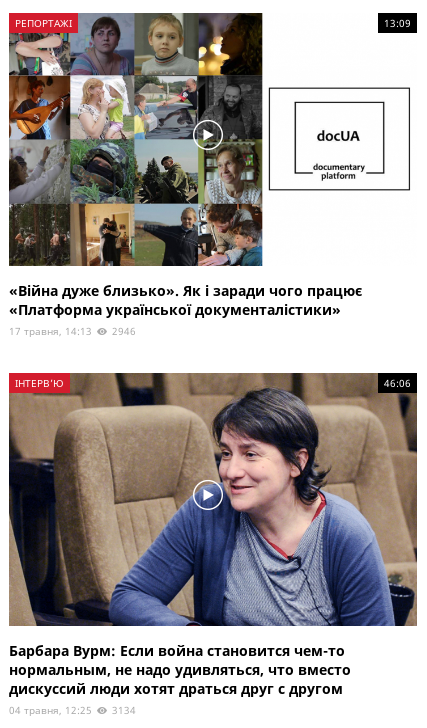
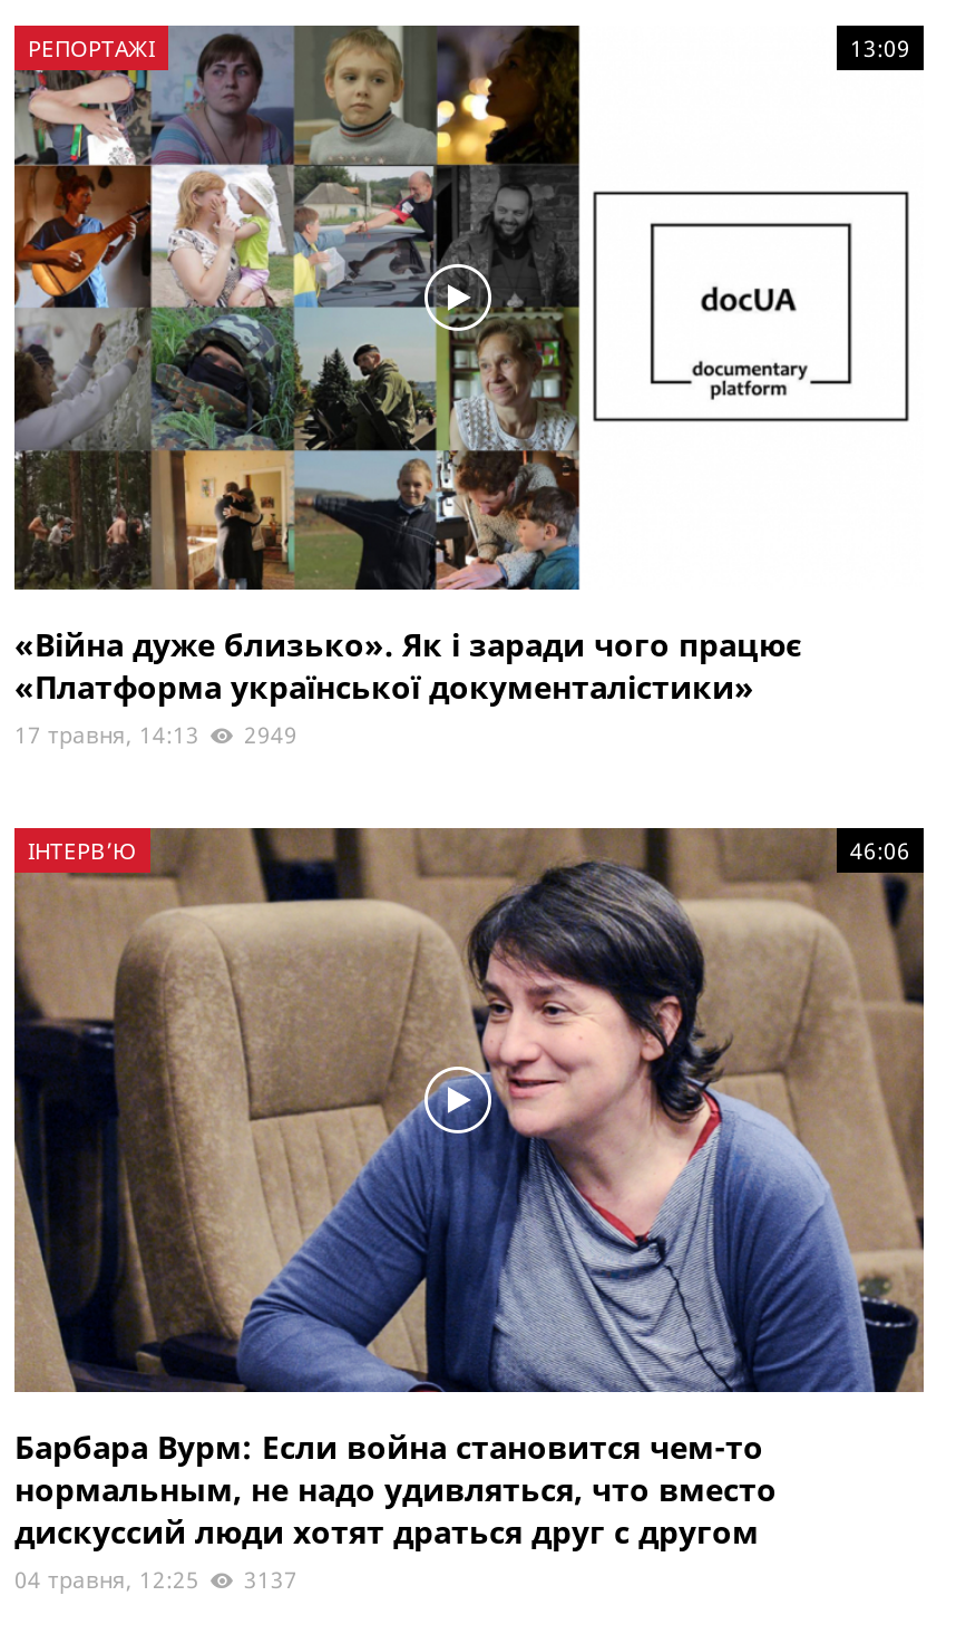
- 17 травня, 14:13 2946
+ 17 травня, 14:13 2949

- 04 травня, 12:25 3134
+ 04 травня, 12:25 3137
